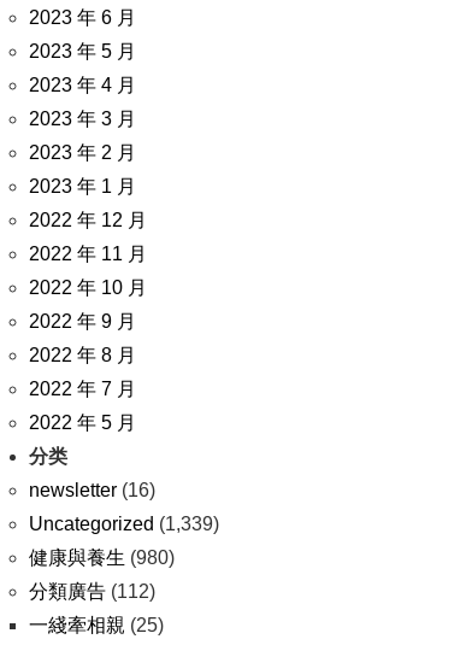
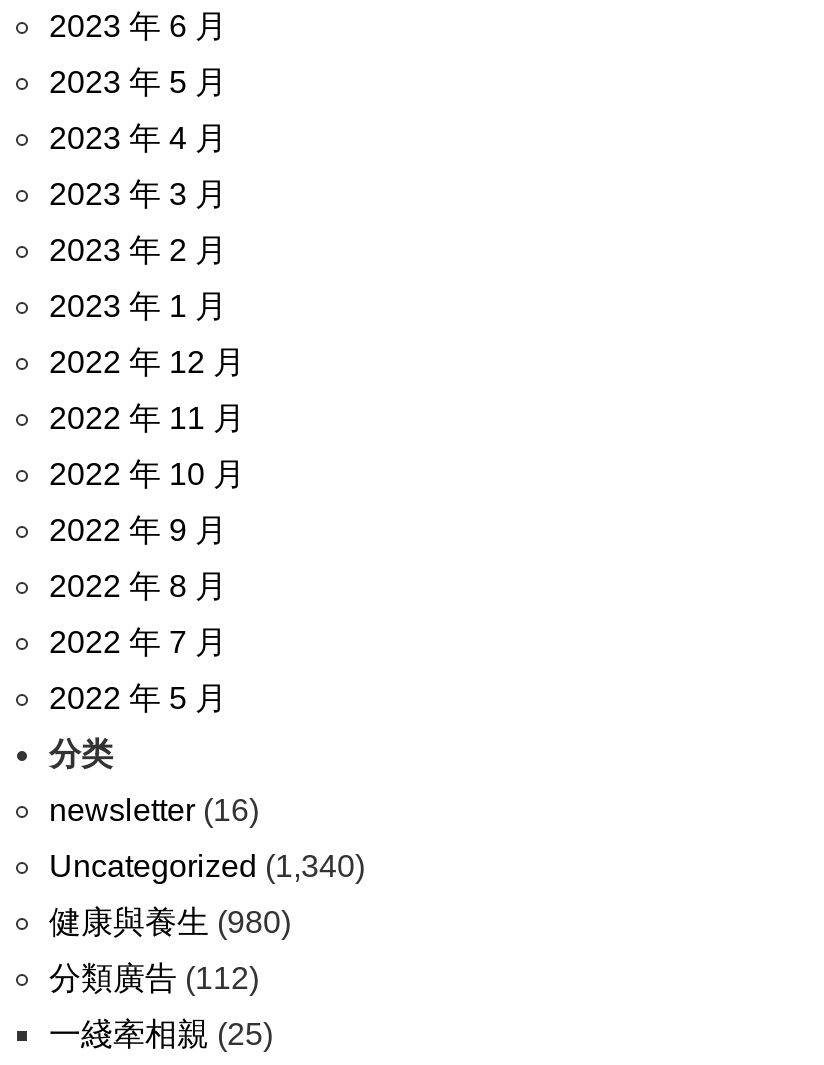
- Uncategorized (1,339)
+ Uncategorized (1,340)
